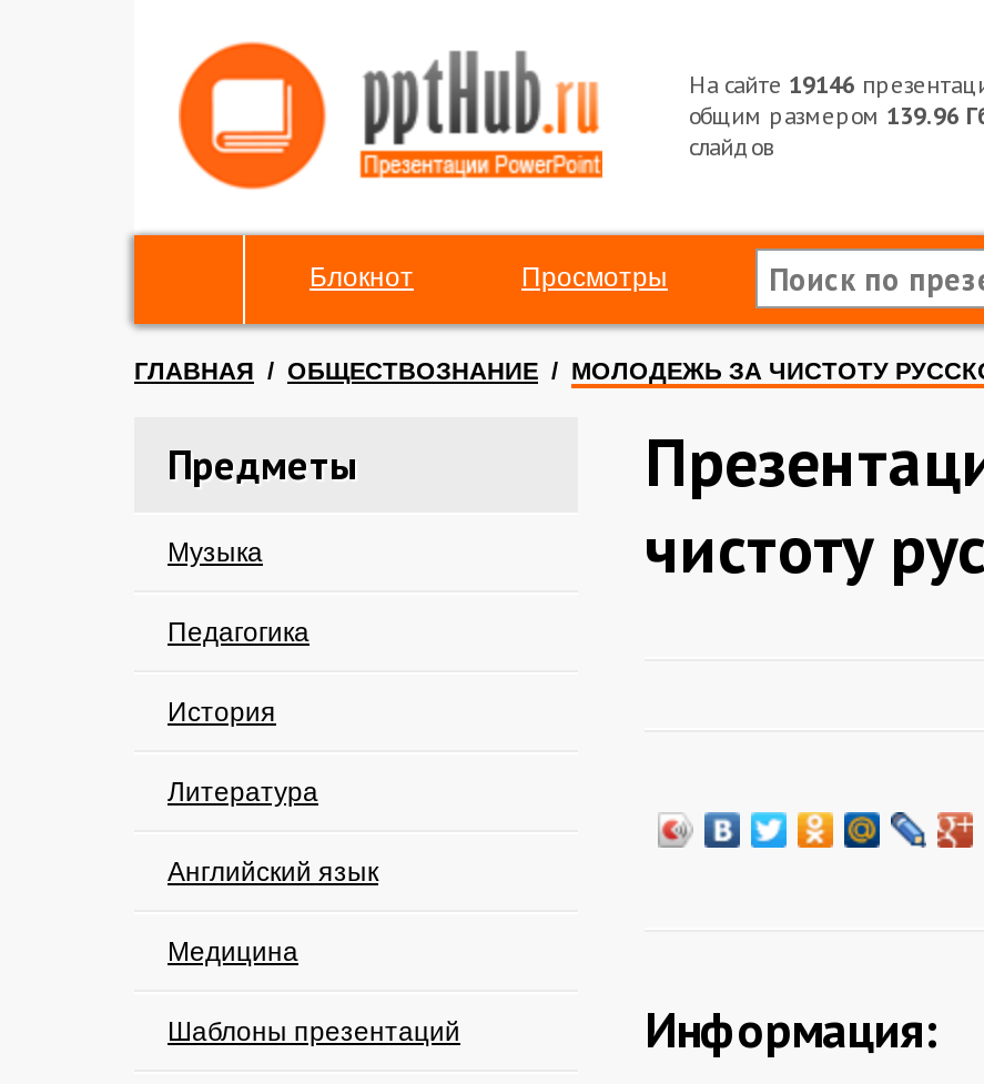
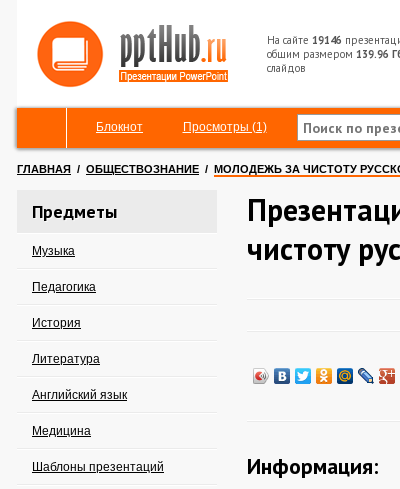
- Просмотры
+ Просмотры (1)
